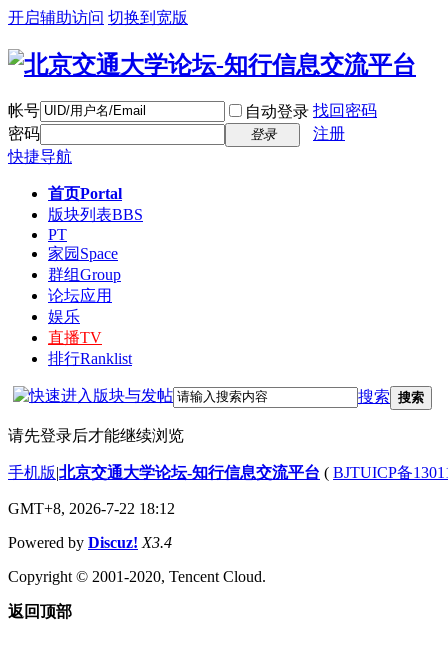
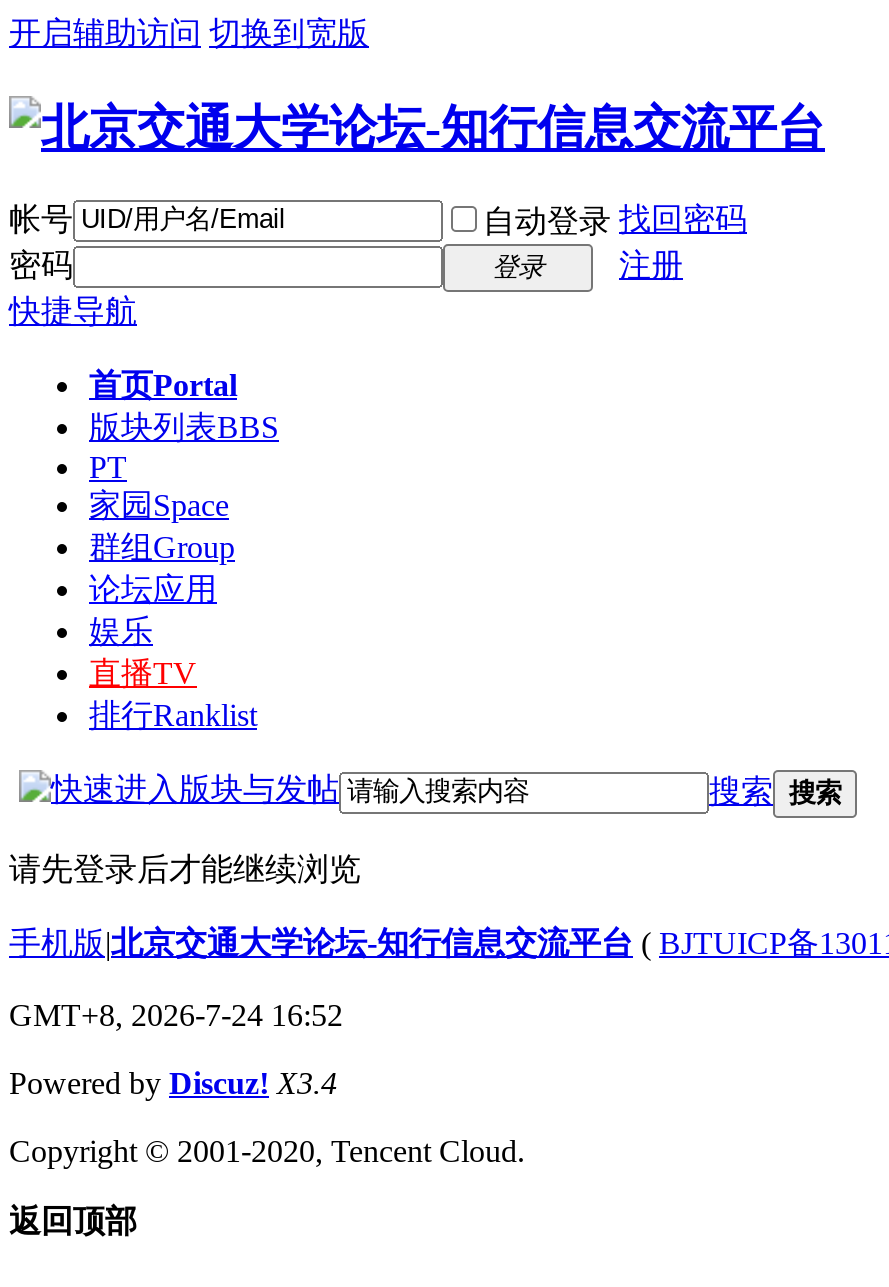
- GMT+8, 2026-7-22 18:12
+ GMT+8, 2026-7-24 16:52
